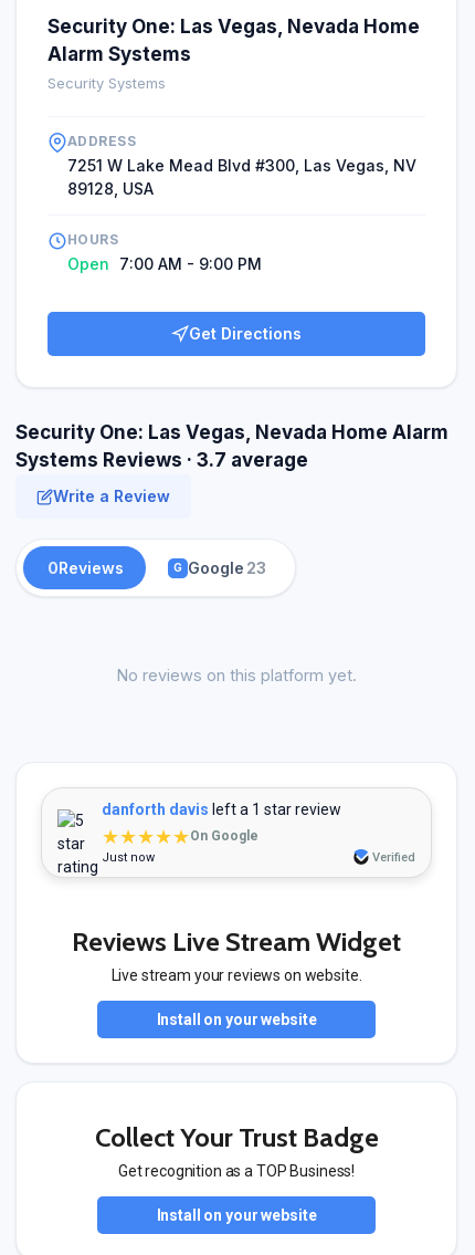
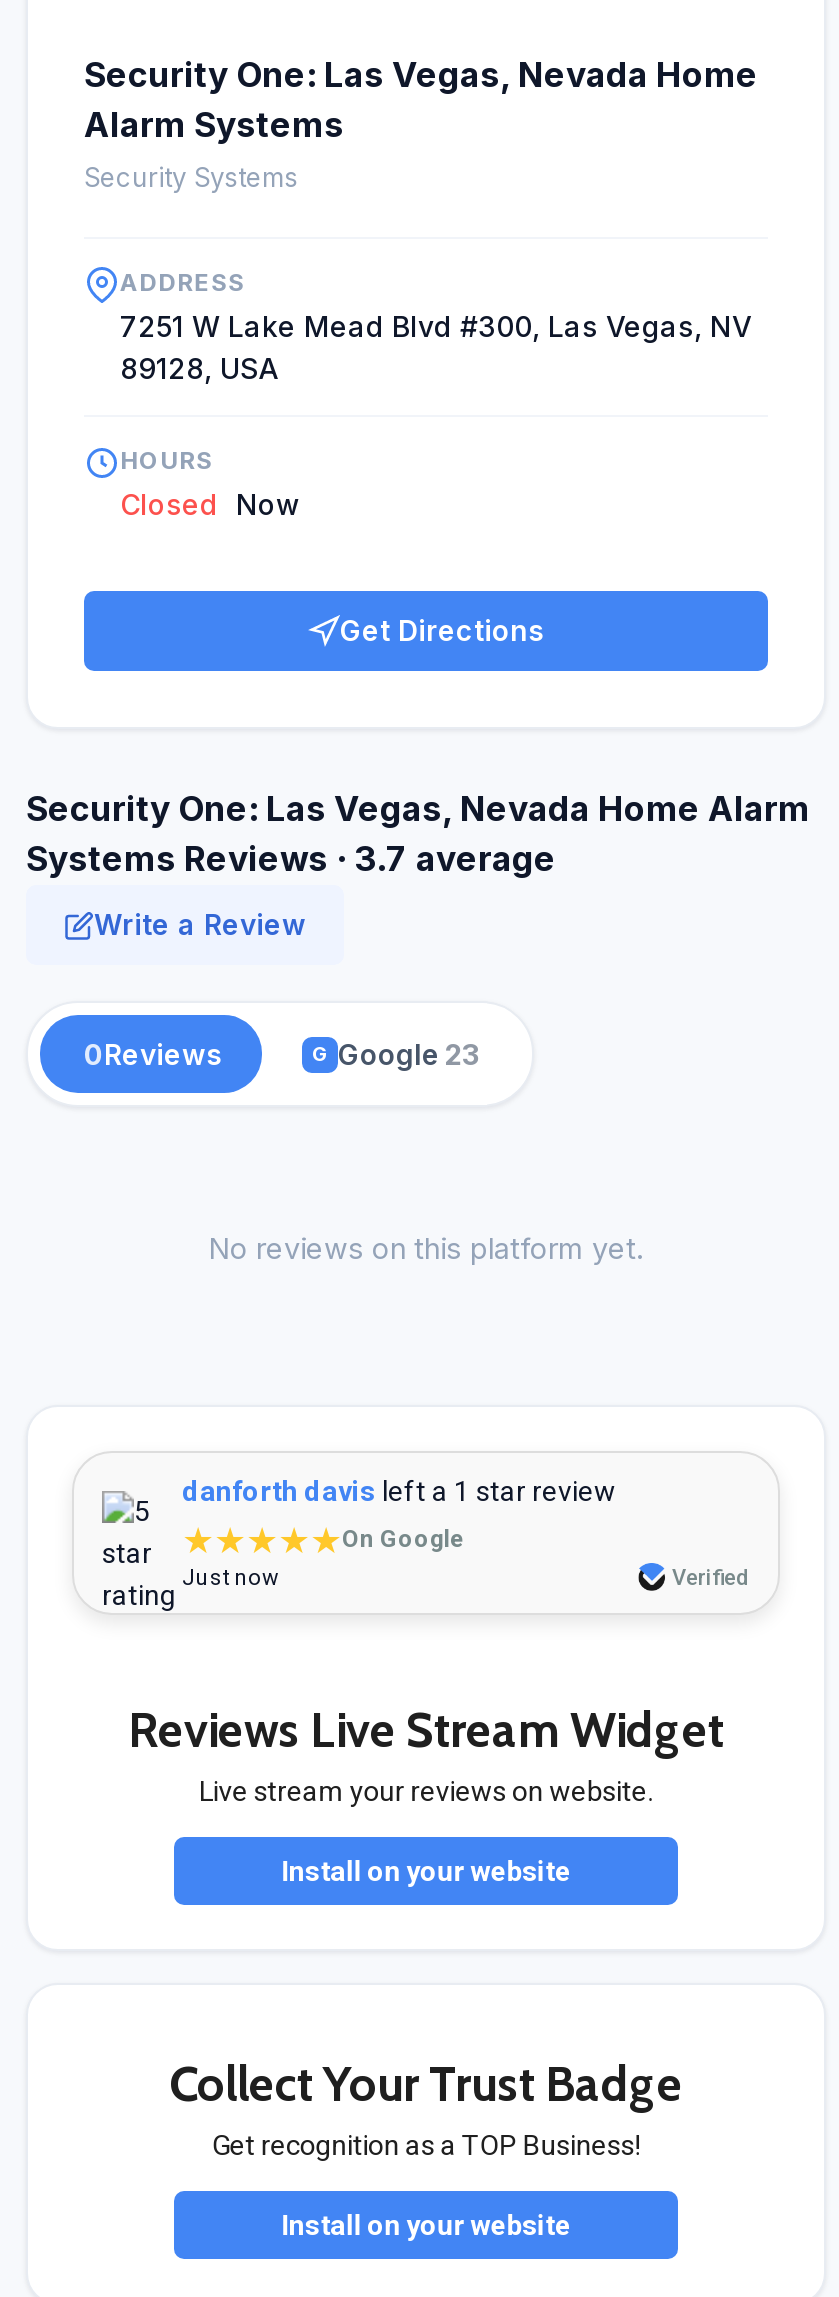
- Open 7:00 AM - 9:00 PM
+ Closed Now
